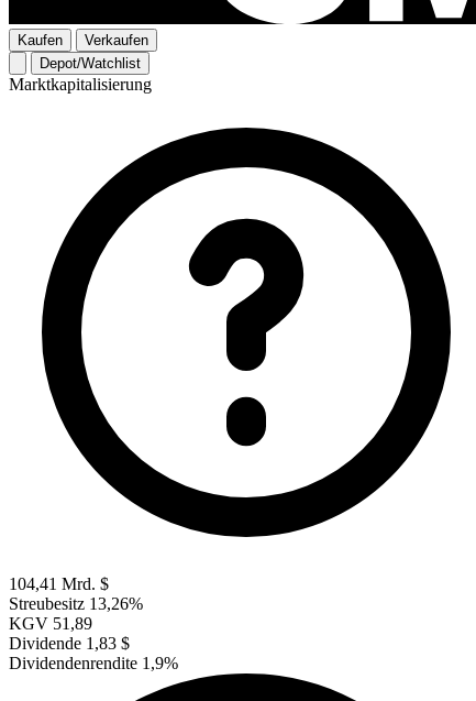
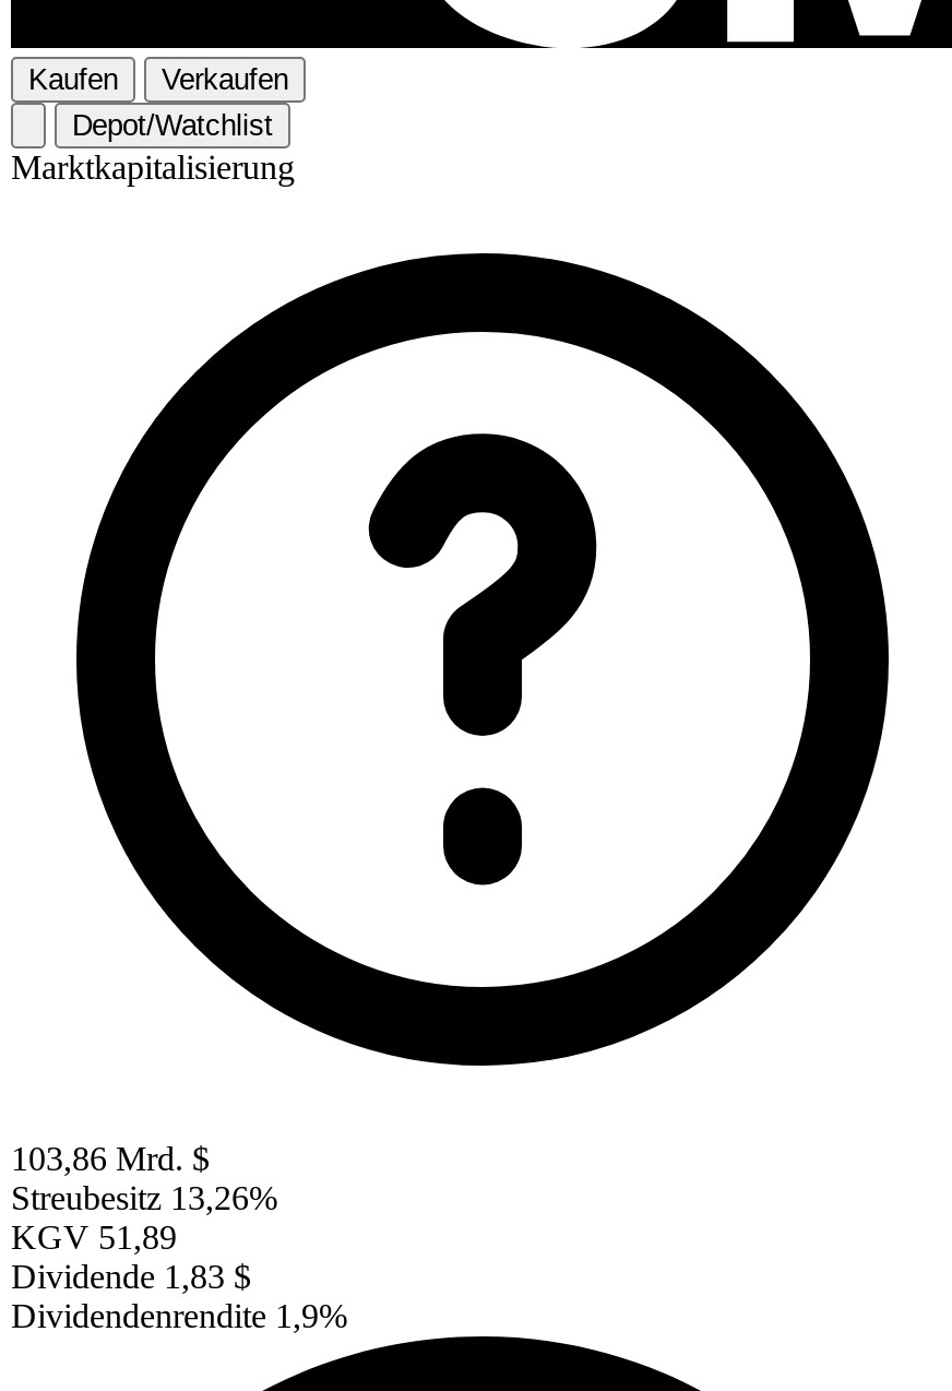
- 104,41 Mrd. $
+ 103,86 Mrd. $
